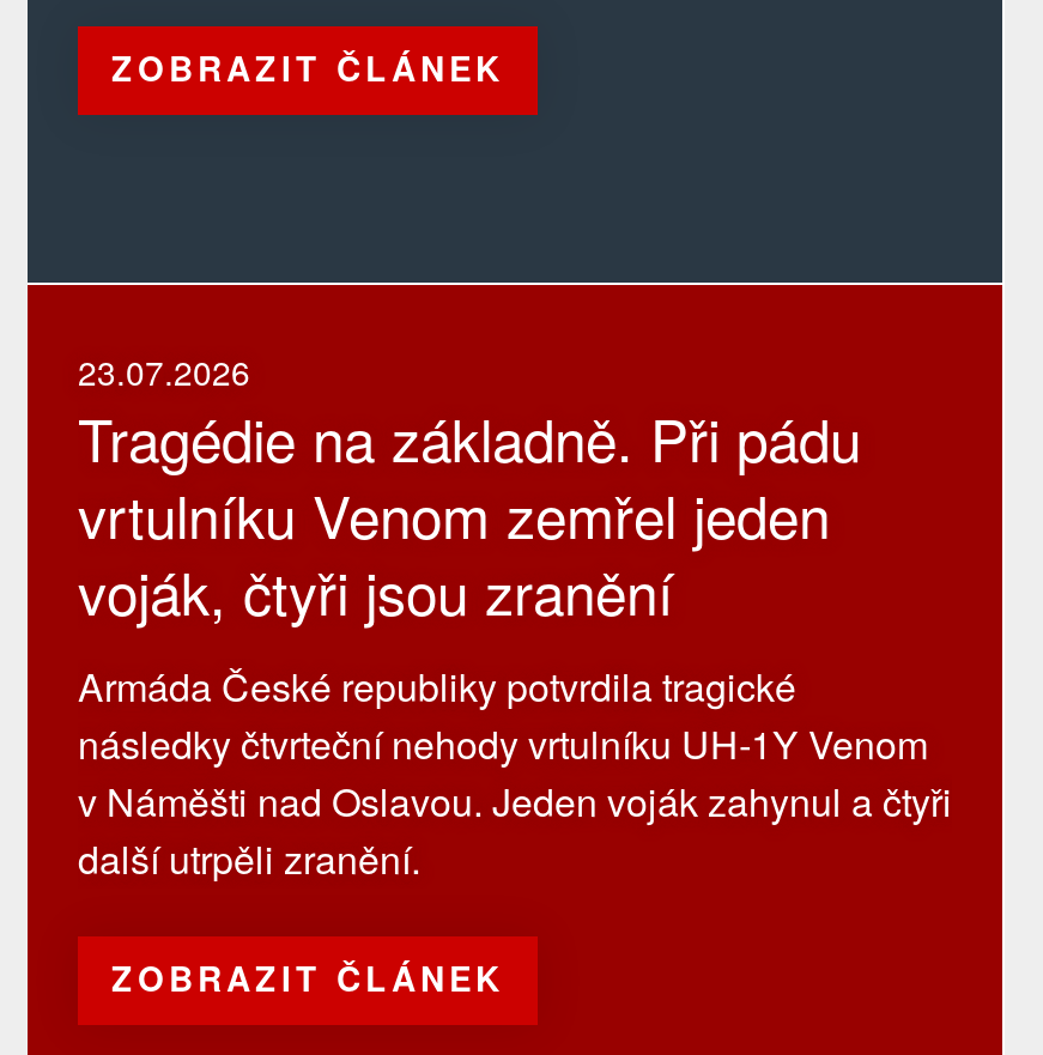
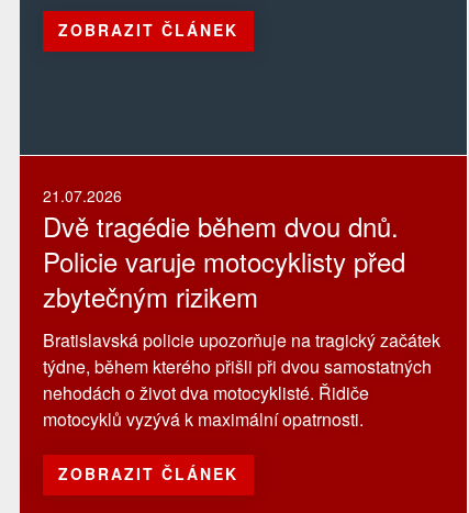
- 23.07.2026
- Tragédie na základně. Při pádu
- vrtulníku Venom zemřel jeden
- voják, čtyři jsou zranění
- Armáda České republiky potvrdila tragické
- následky čtvrteční nehody vrtulníku UH-1Y Venom
- v Náměšti nad Oslavou. Jeden voják zahynul a čtyři
- další utrpěli zranění.
+ 21.07.2026
+ Dvě tragédie během dvou dnů.
+ Policie varuje motocyklisty před
+ zbytečným rizikem
+ Bratislavská policie upozorňuje na tragický začátek
+ týdne, během kterého přišli při dvou samostatných
+ nehodách o život dva motocyklisté. Řidiče
+ motocyklů vyzývá k maximální opatrnosti.
